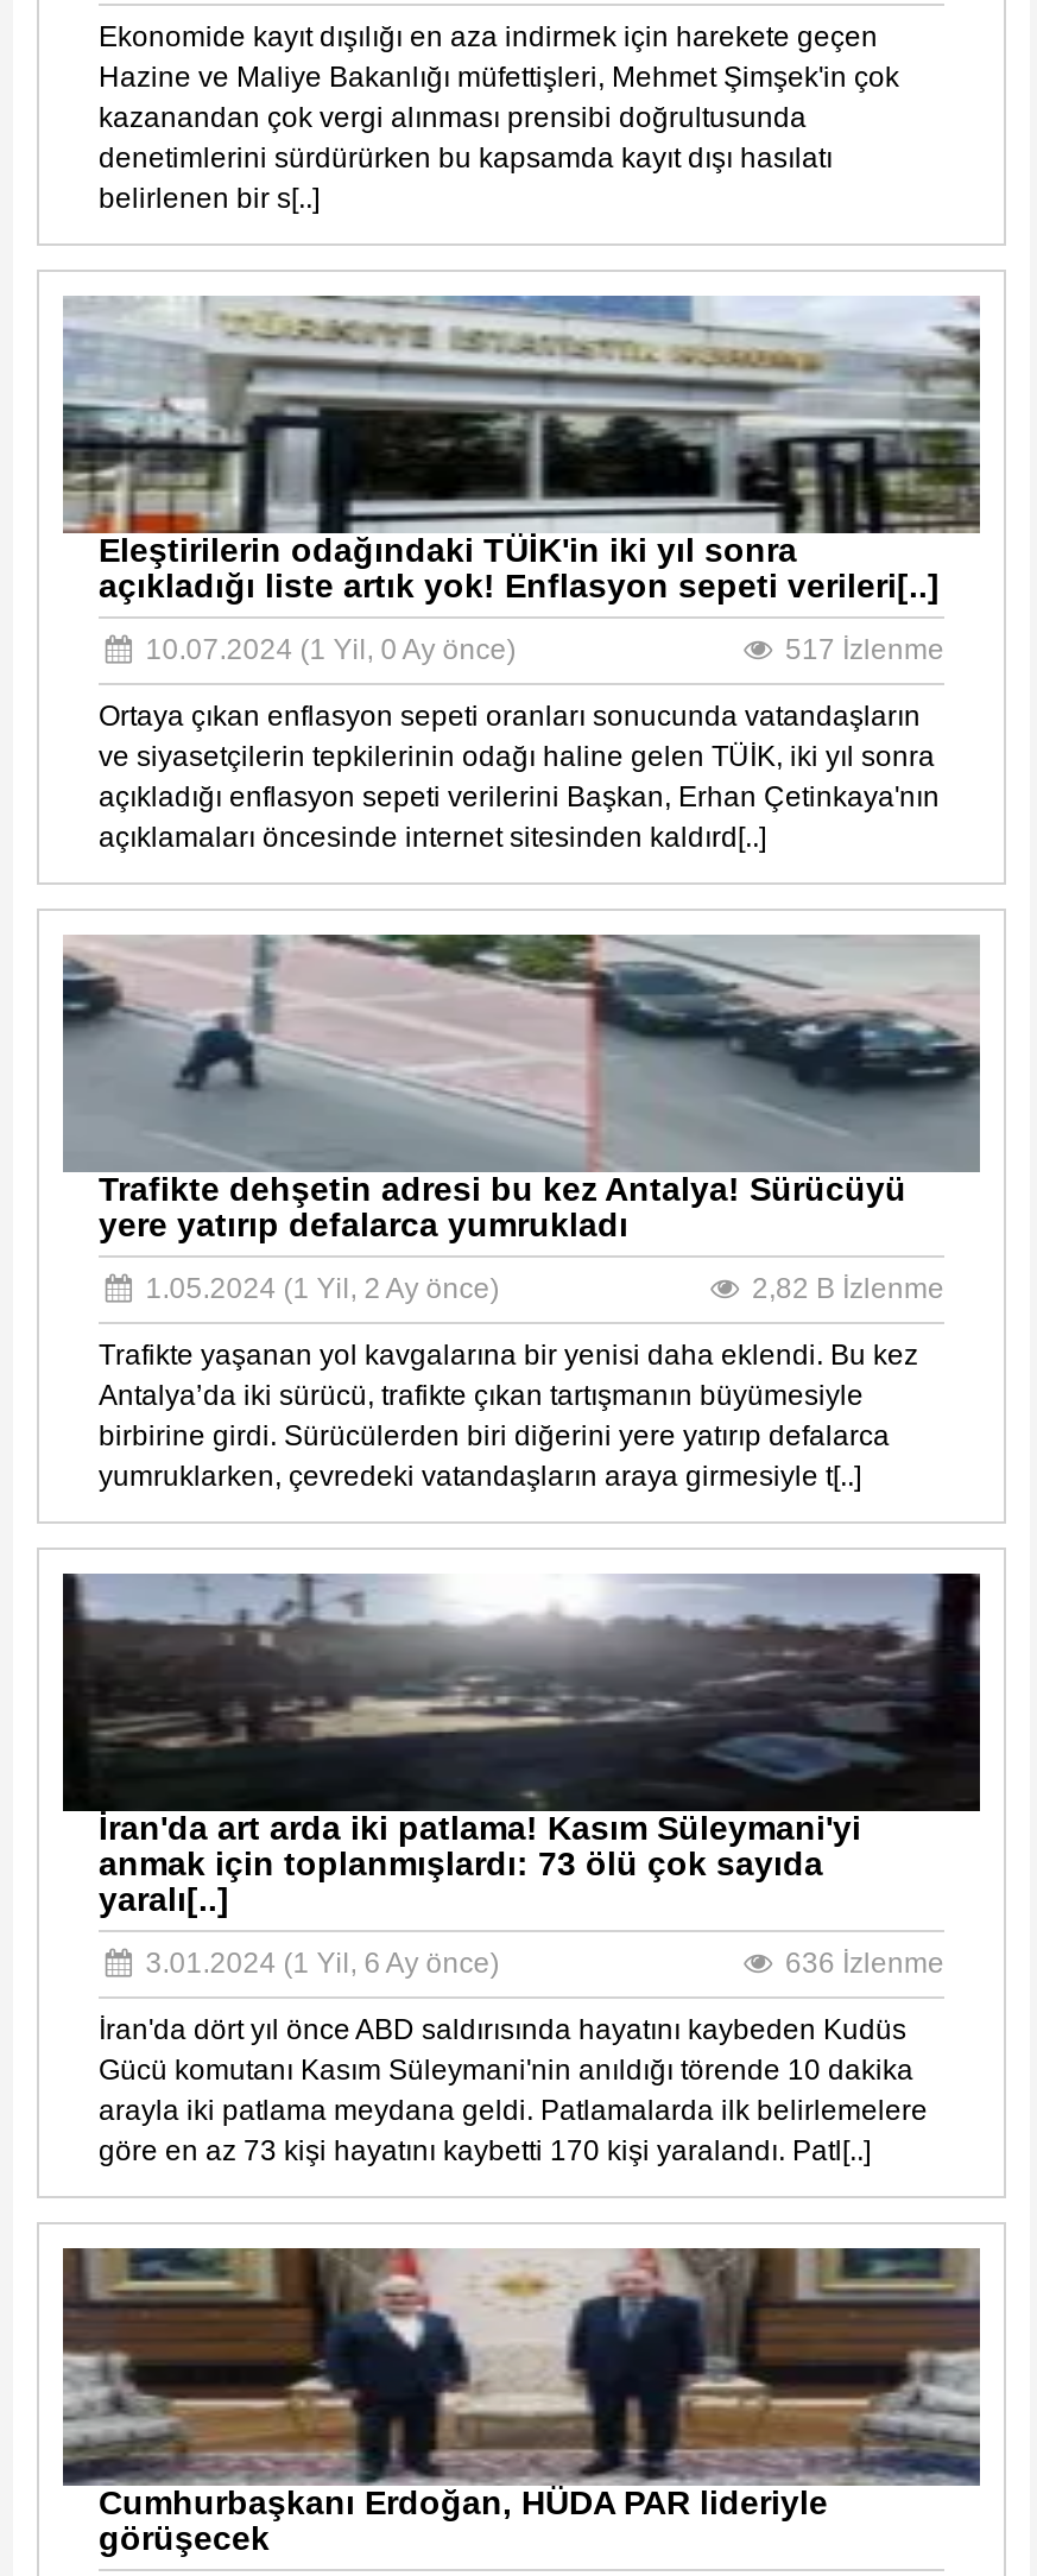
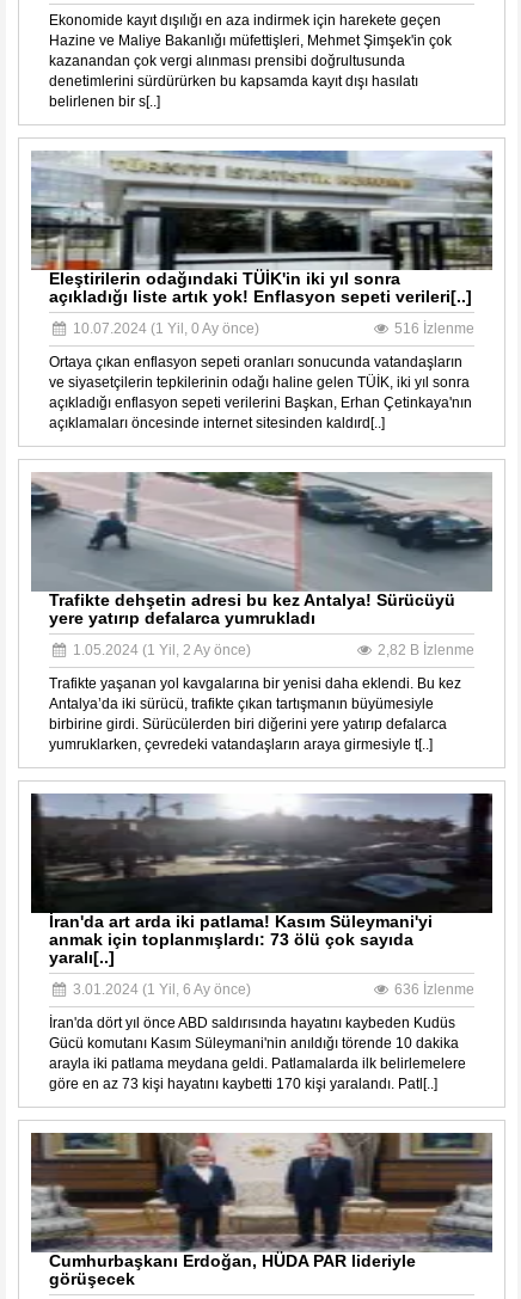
- 517 İzlenme
+ 516 İzlenme
